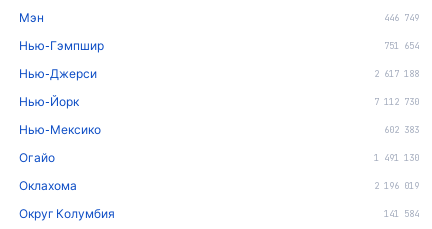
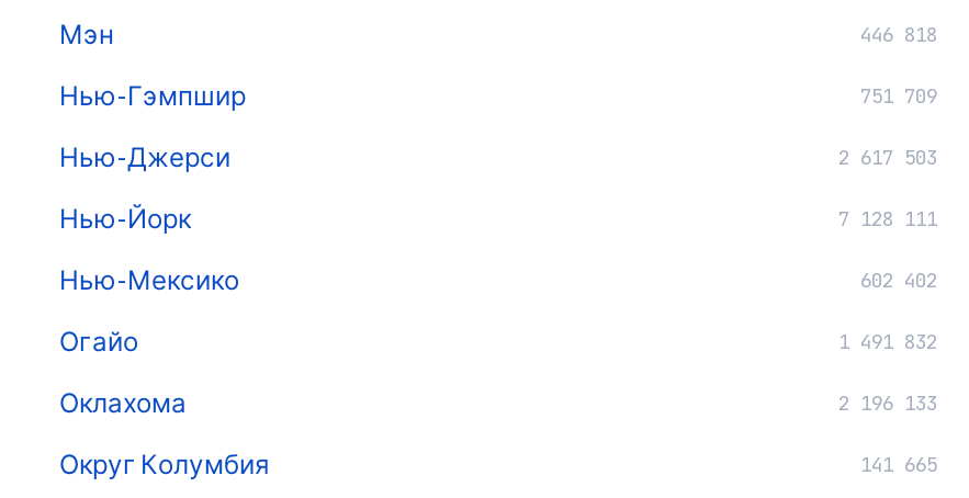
- 446 749
+ 446 818

- 751 654
+ 751 709

- 2 617 188
+ 2 617 503

- 7 112 730
+ 7 128 111

- 602 383
+ 602 402

- 1 491 130
+ 1 491 832

- 2 196 019
+ 2 196 133

- 141 584
+ 141 665
